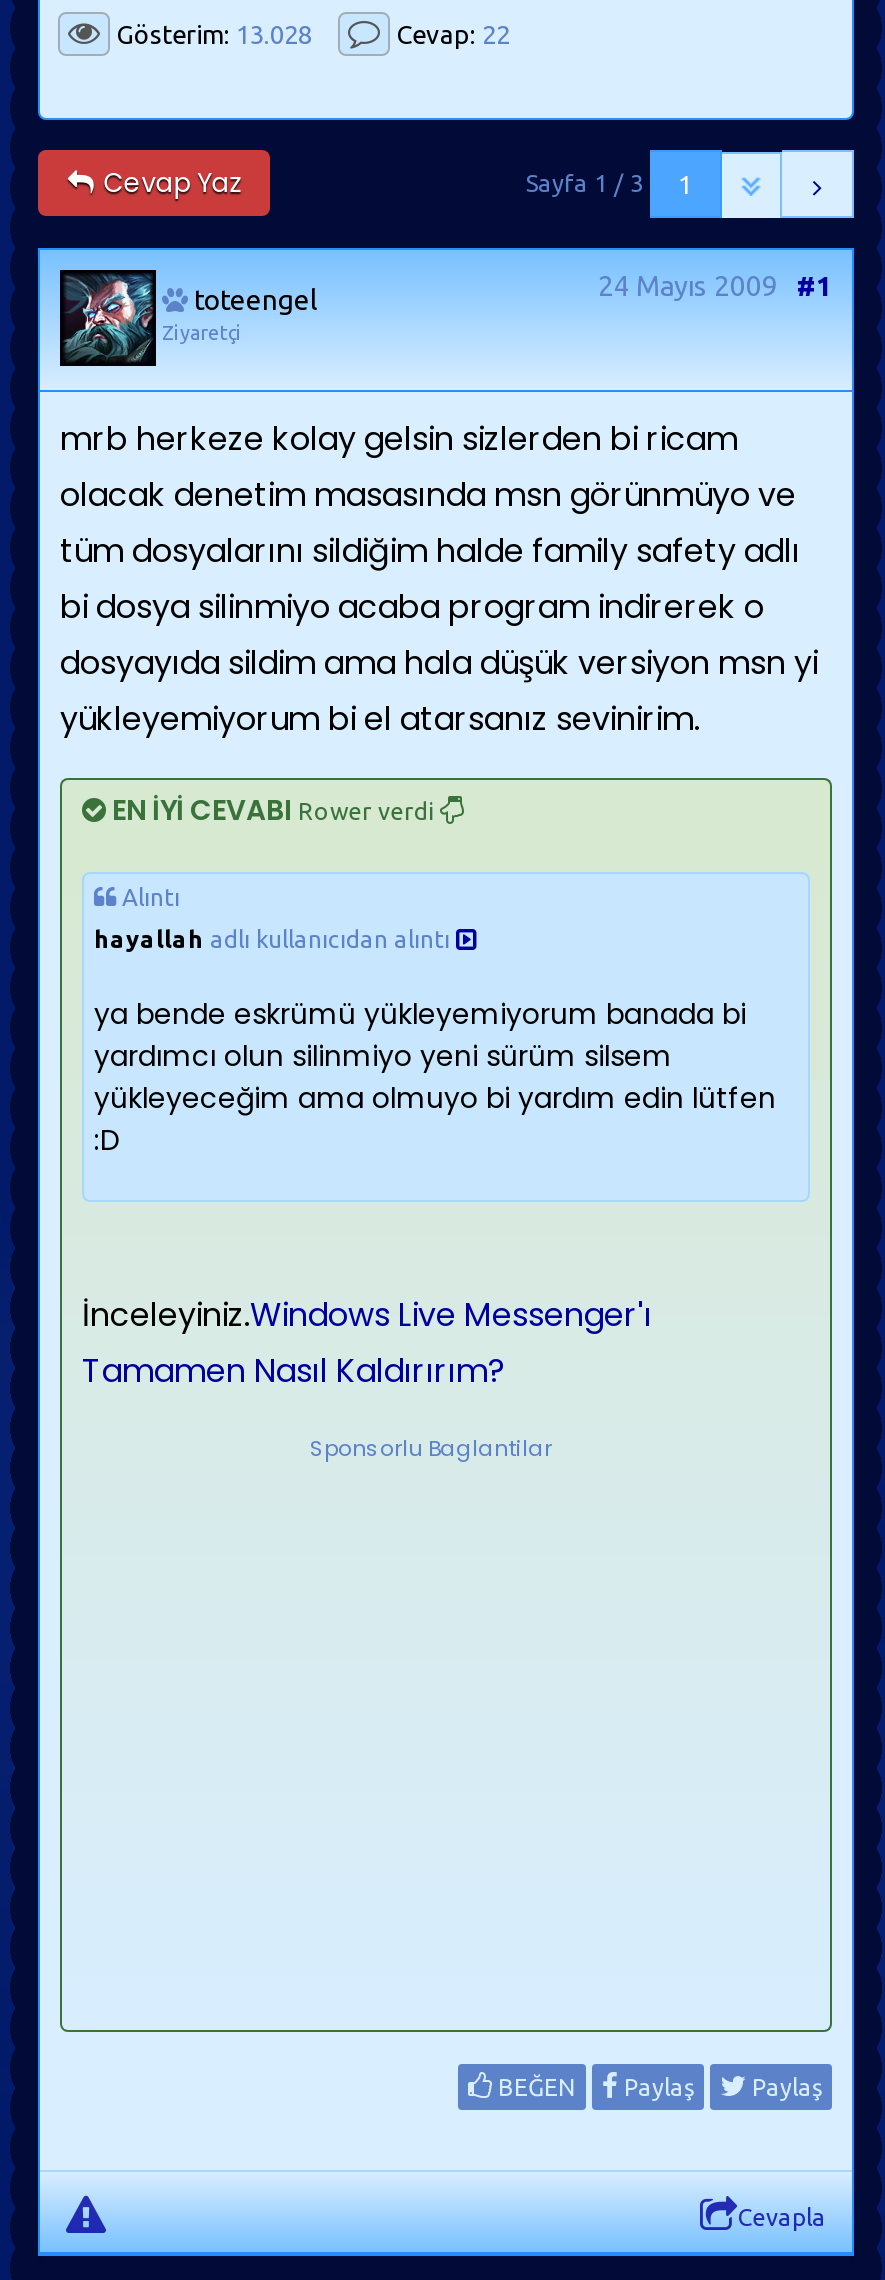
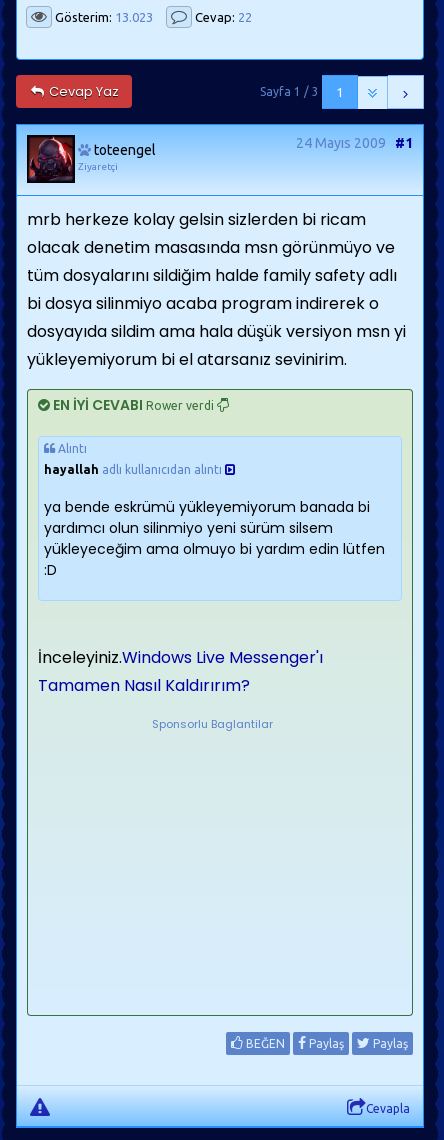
- Gösterim: 13.028
+ Gösterim: 13.023

- [image]
+ [image]
